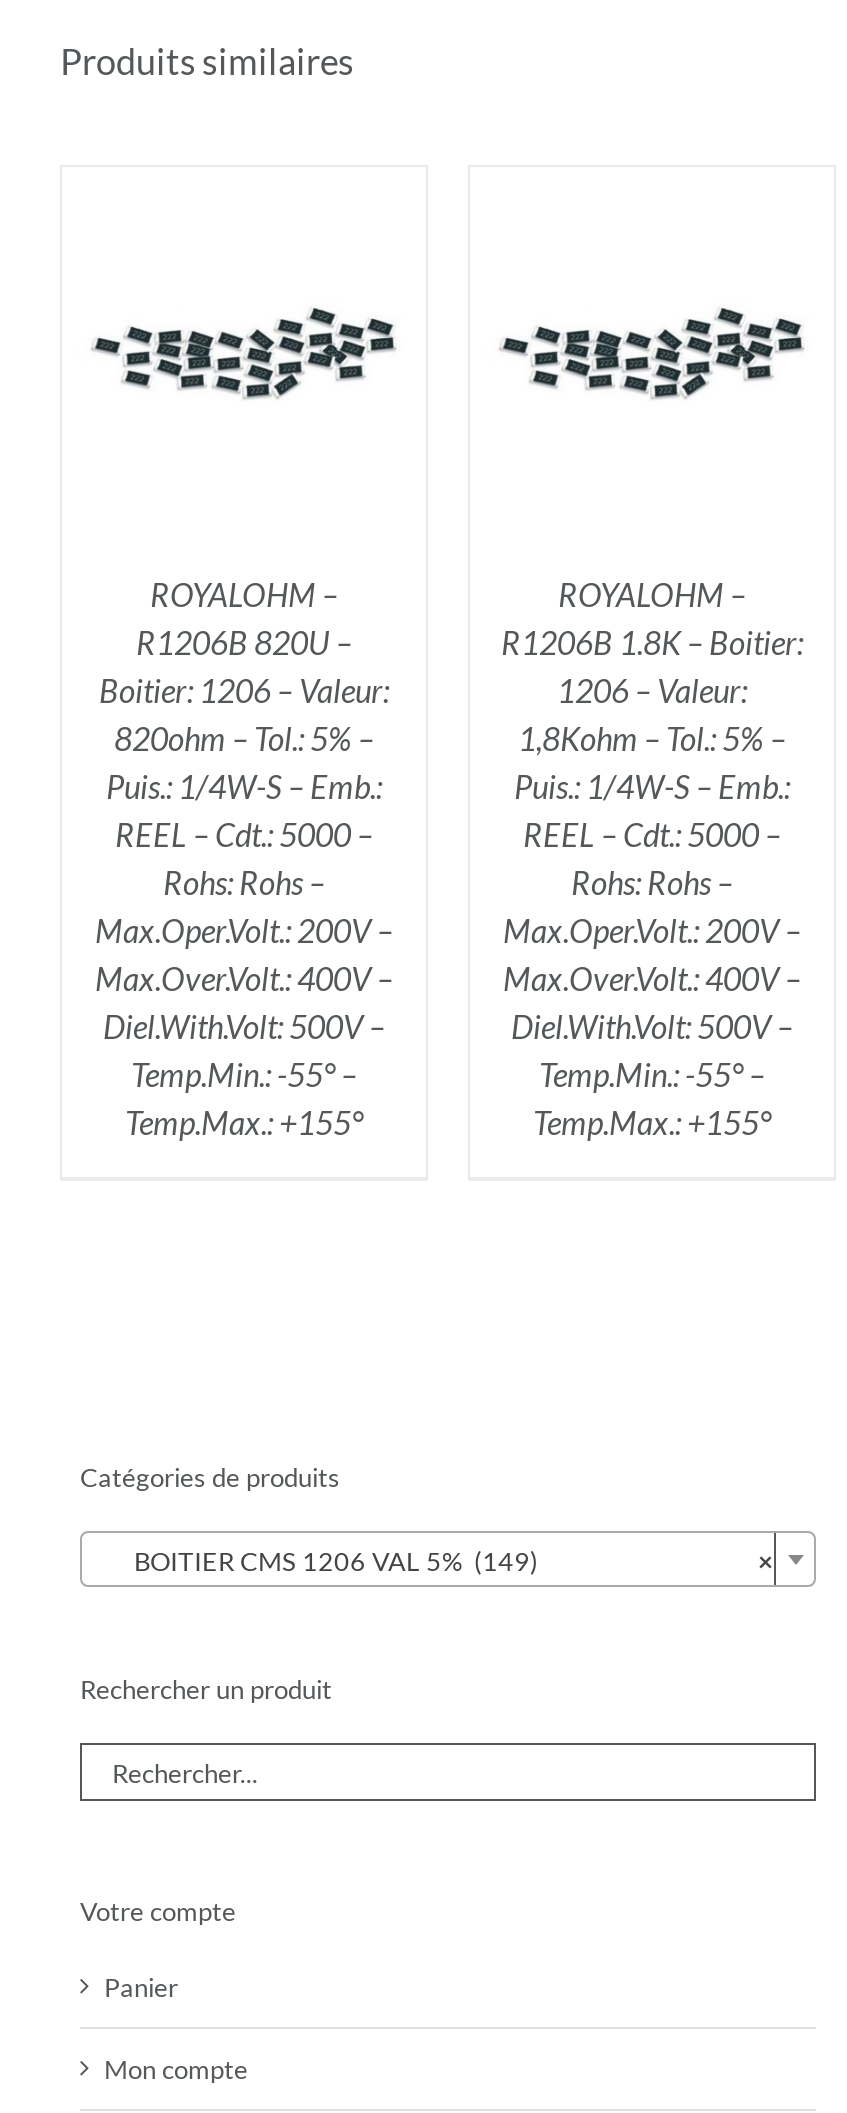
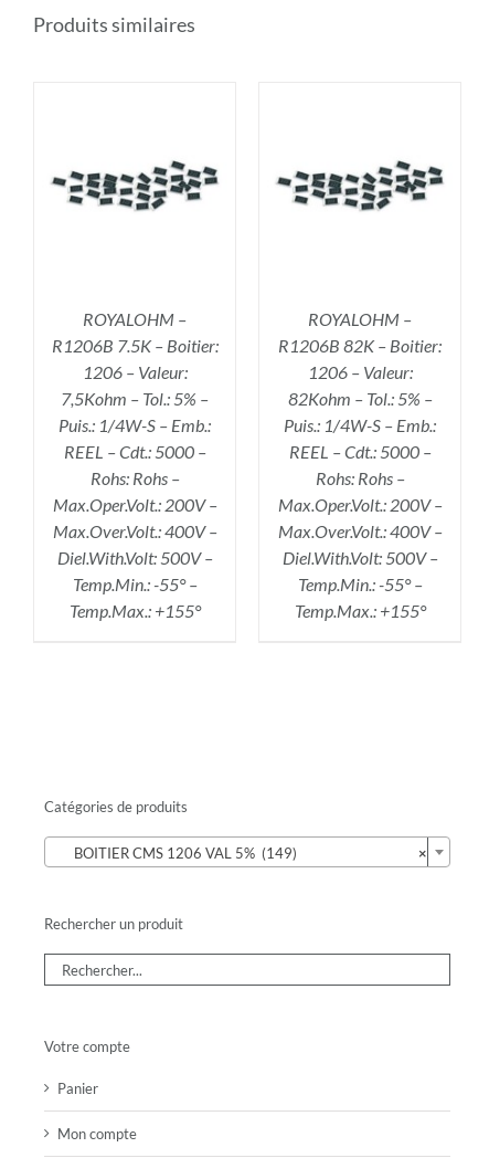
- R1206B 820U –
- Boitier: 1206 – Valeur:
- 820ohm – Tol.: 5% –
+ R1206B 7.5K – Boitier:
+ 1206 – Valeur:
+ 7,5Kohm – Tol.: 5% –

- R1206B 1.8K – Boitier:
+ R1206B 82K – Boitier:

- 1,8Kohm – Tol.: 5% –
+ 82Kohm – Tol.: 5% –
